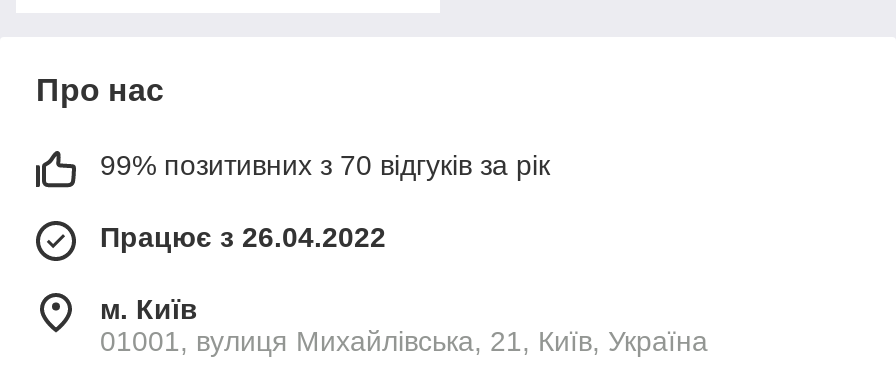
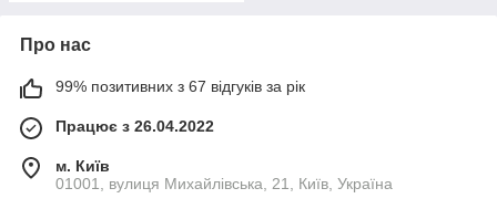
- 99% позитивних з 70 відгуків за рік
+ 99% позитивних з 67 відгуків за рік
